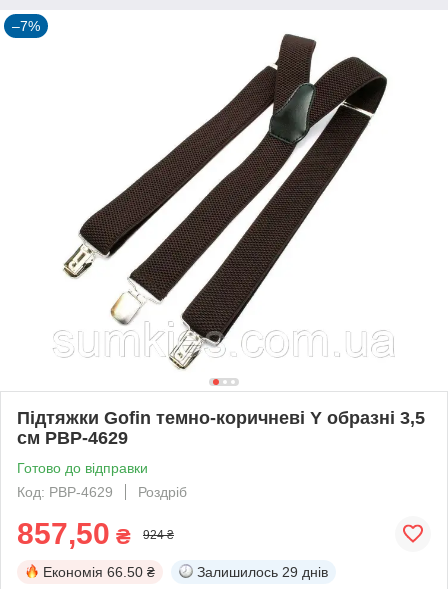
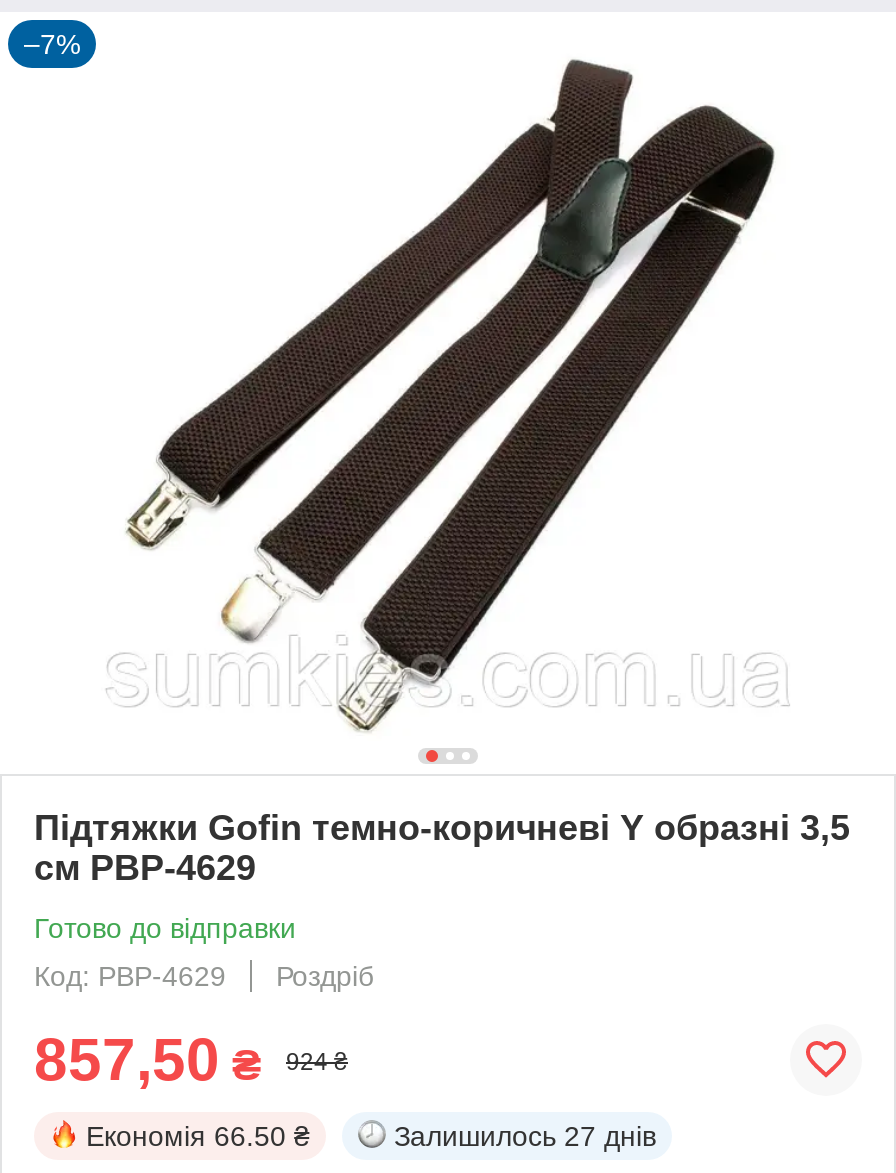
- Залишилось 29 днів
+ Залишилось 27 днів
